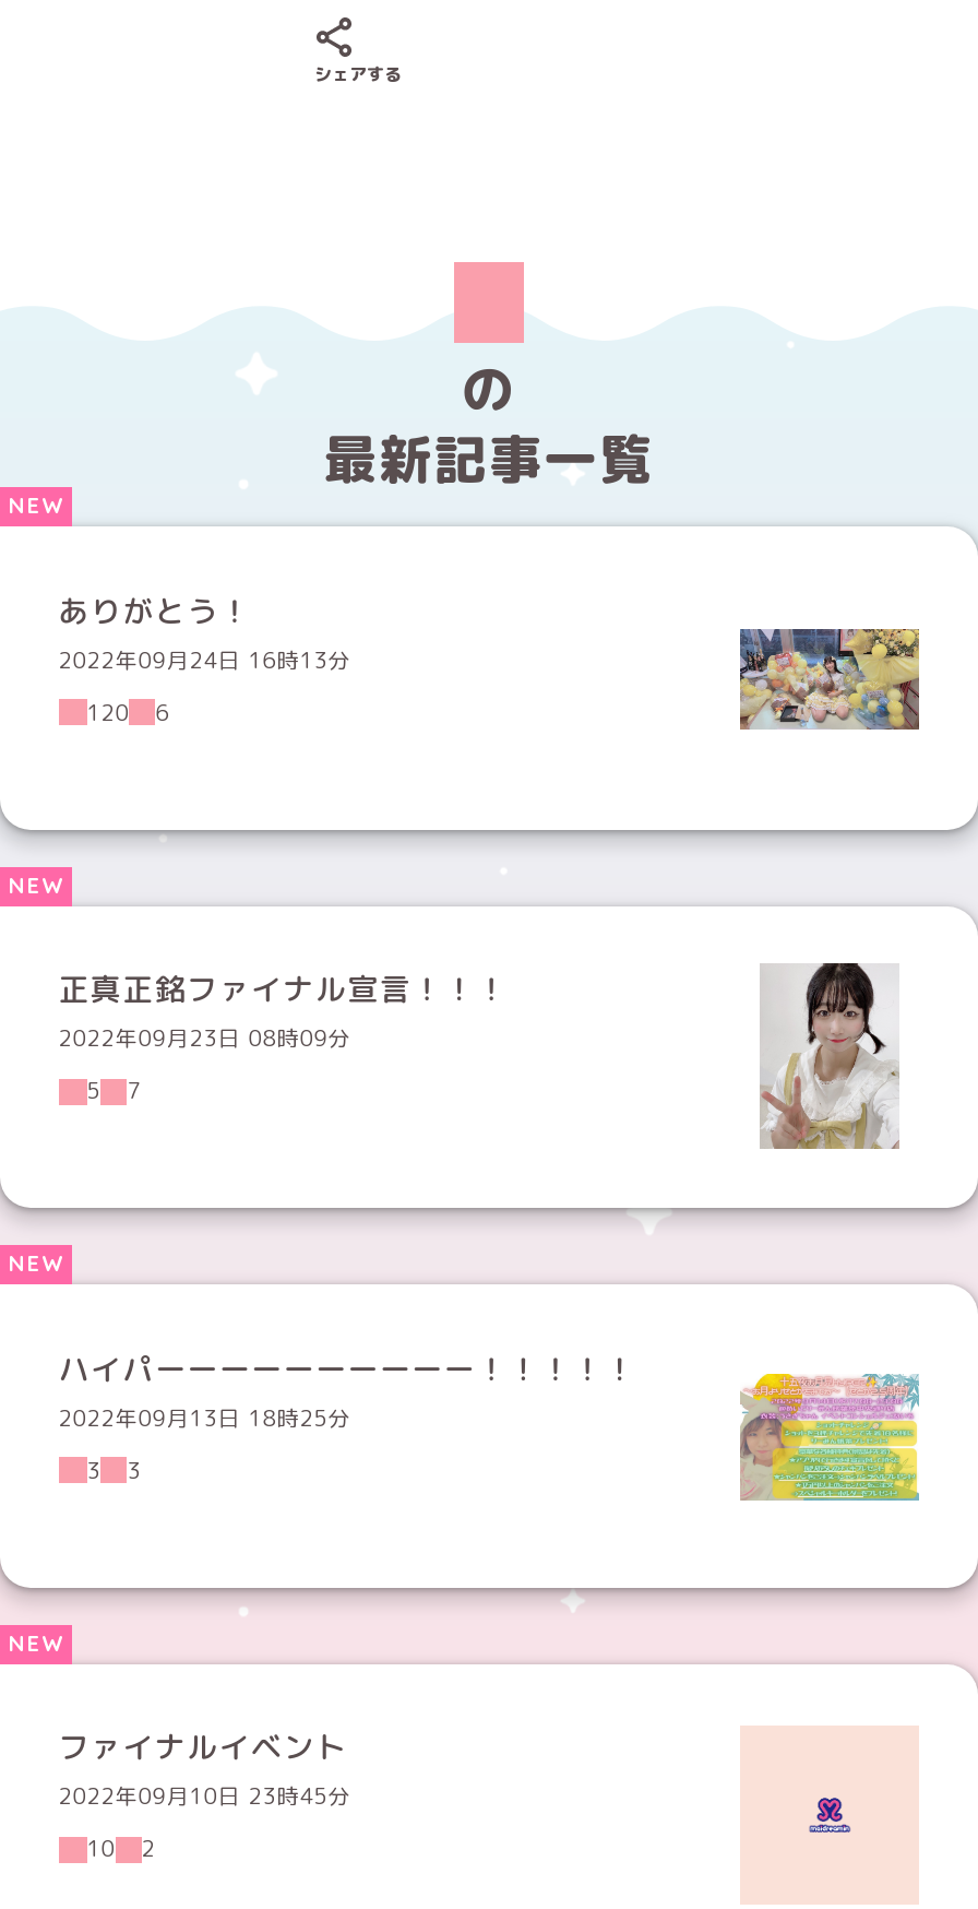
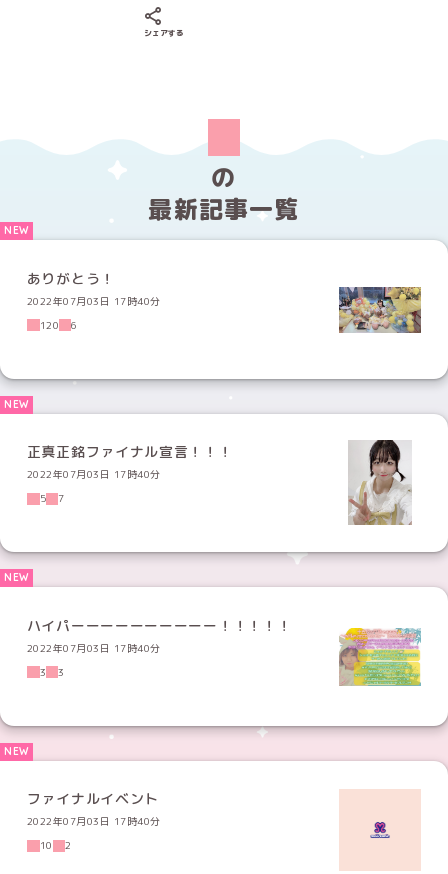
- 2022年09月24日 16時13分
+ 2022年07月03日 17時40分

- 2022年09月23日 08時09分
+ 2022年07月03日 17時40分

- 2022年09月13日 18時25分
+ 2022年07月03日 17時40分

- 2022年09月10日 23時45分
+ 2022年07月03日 17時40分
